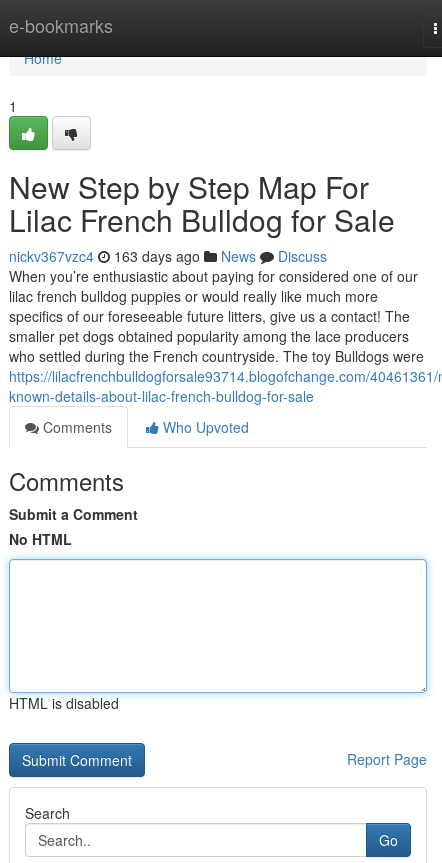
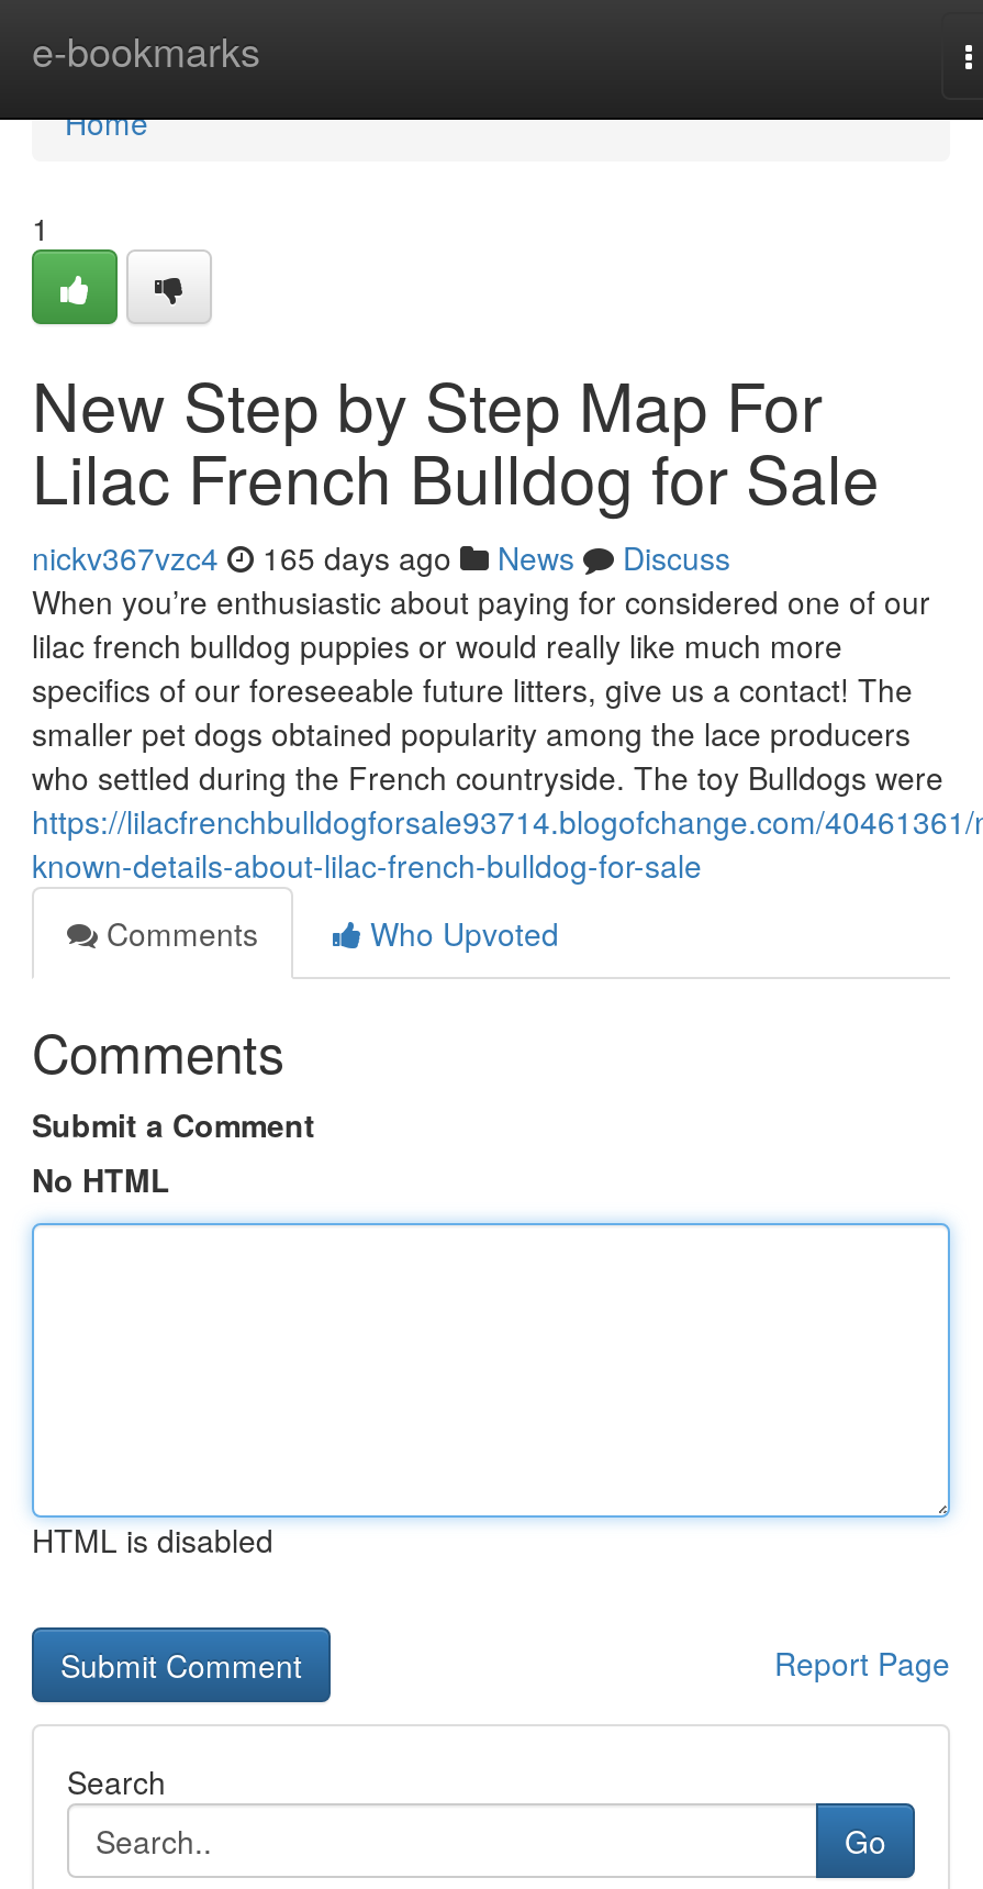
- nickv367vzc4 163 days ago News Discuss
+ nickv367vzc4 165 days ago News Discuss
